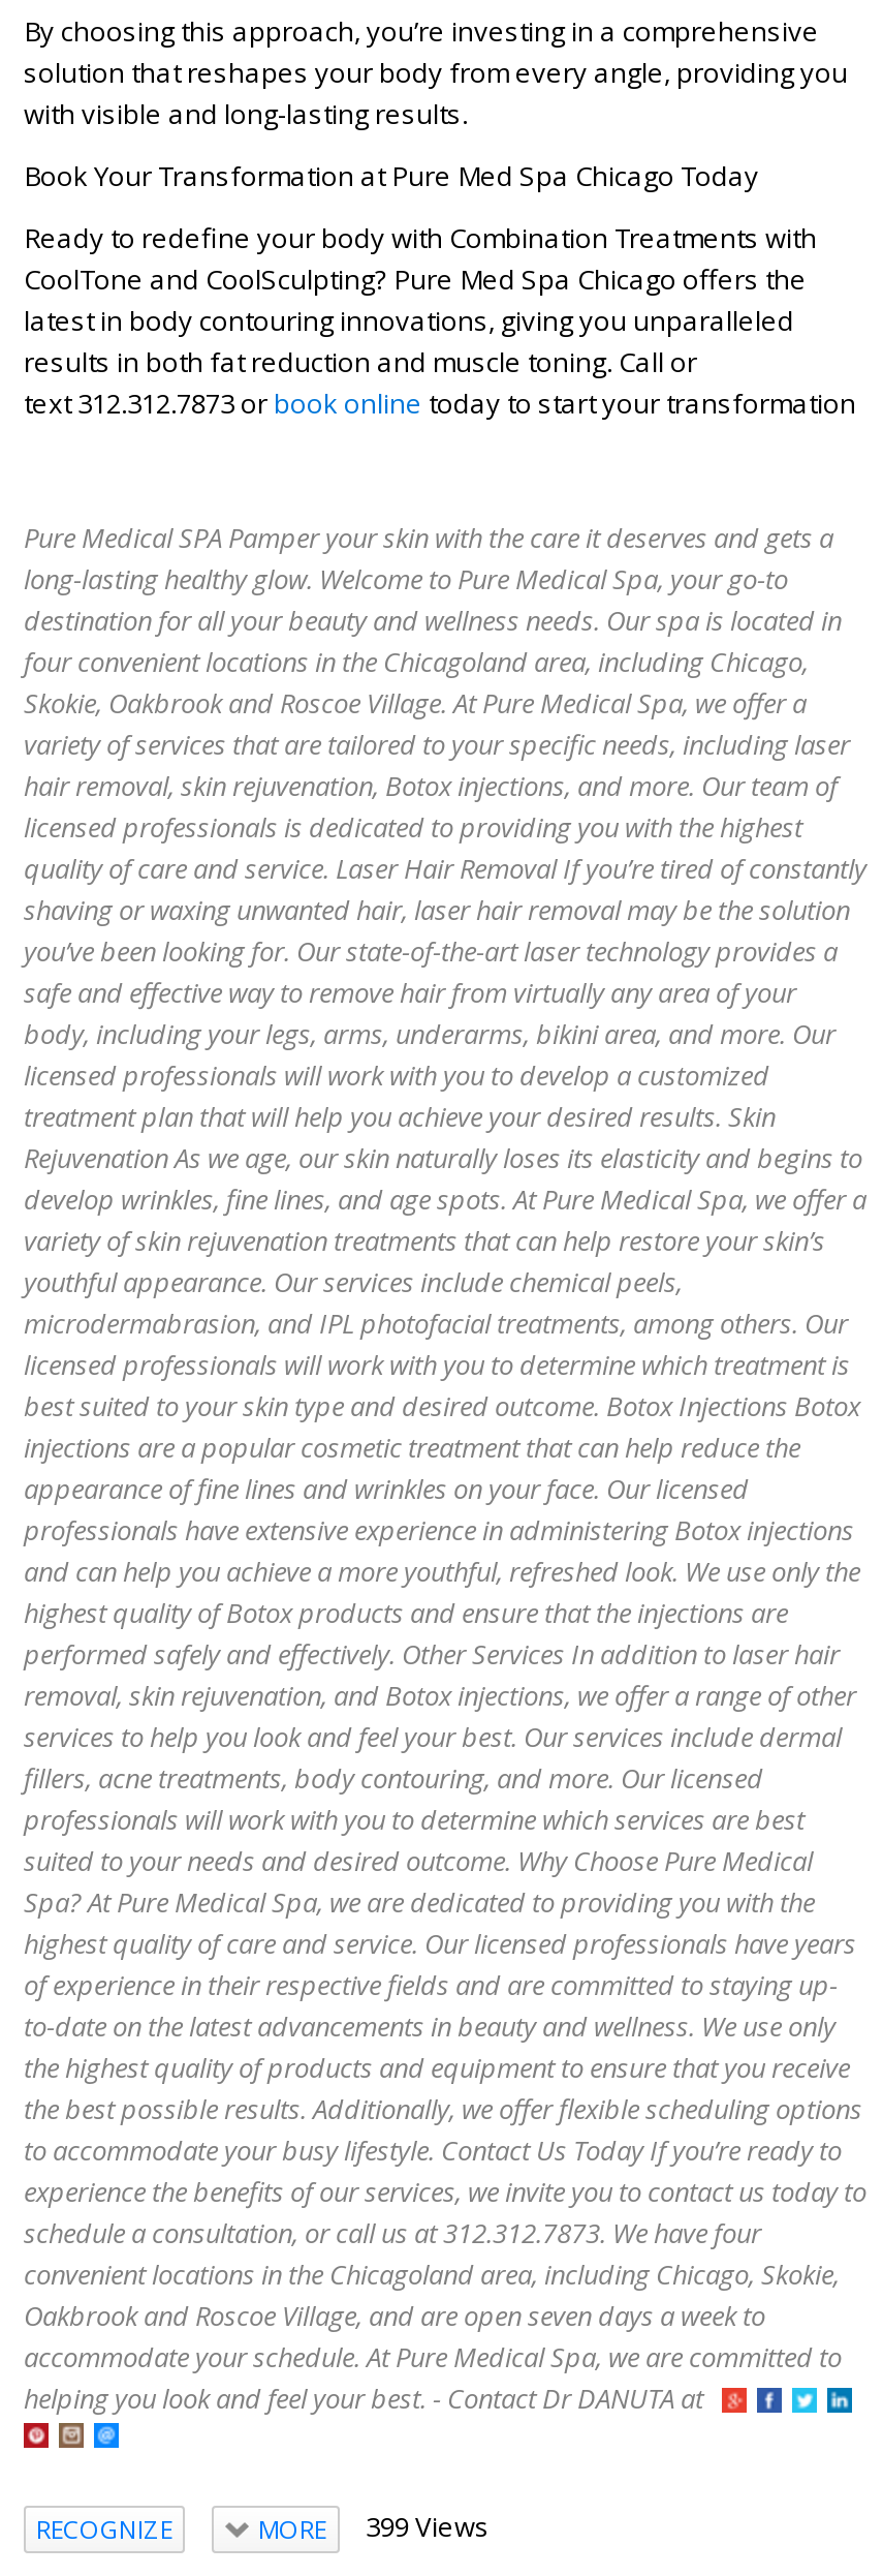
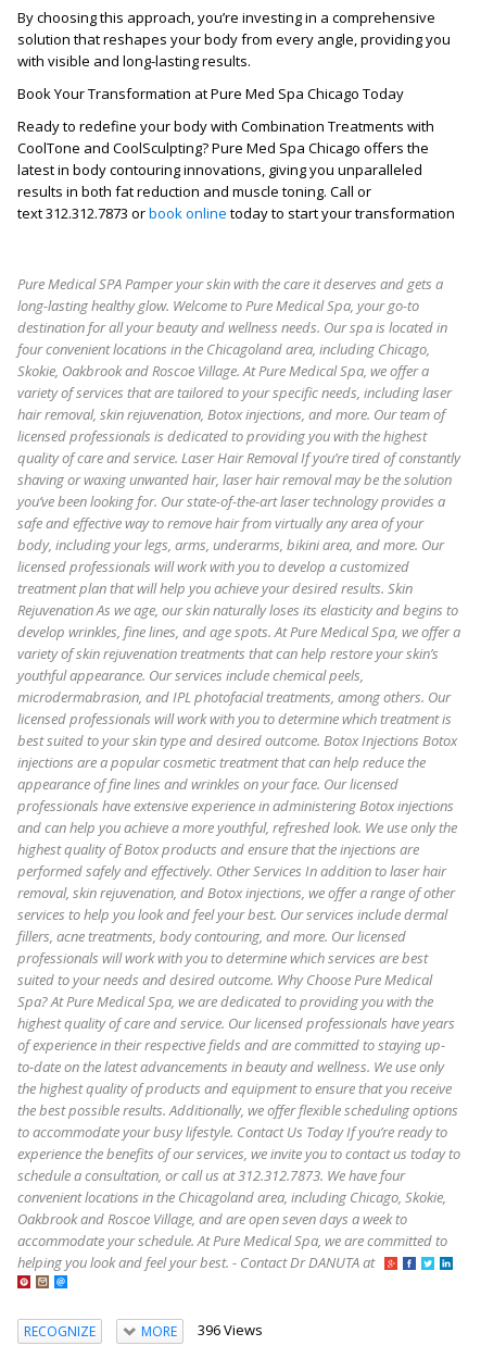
- MORE 399 Views
+ MORE 396 Views
